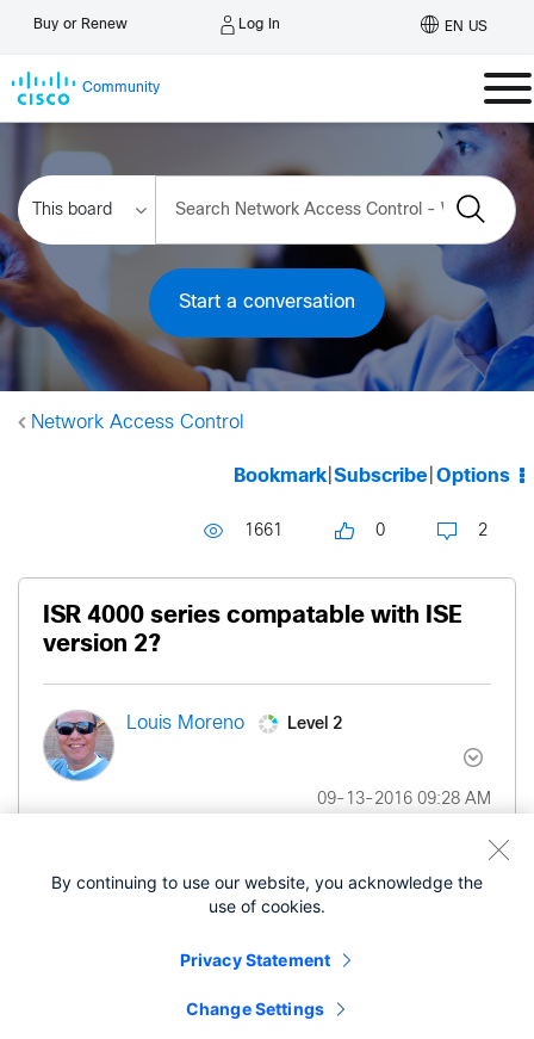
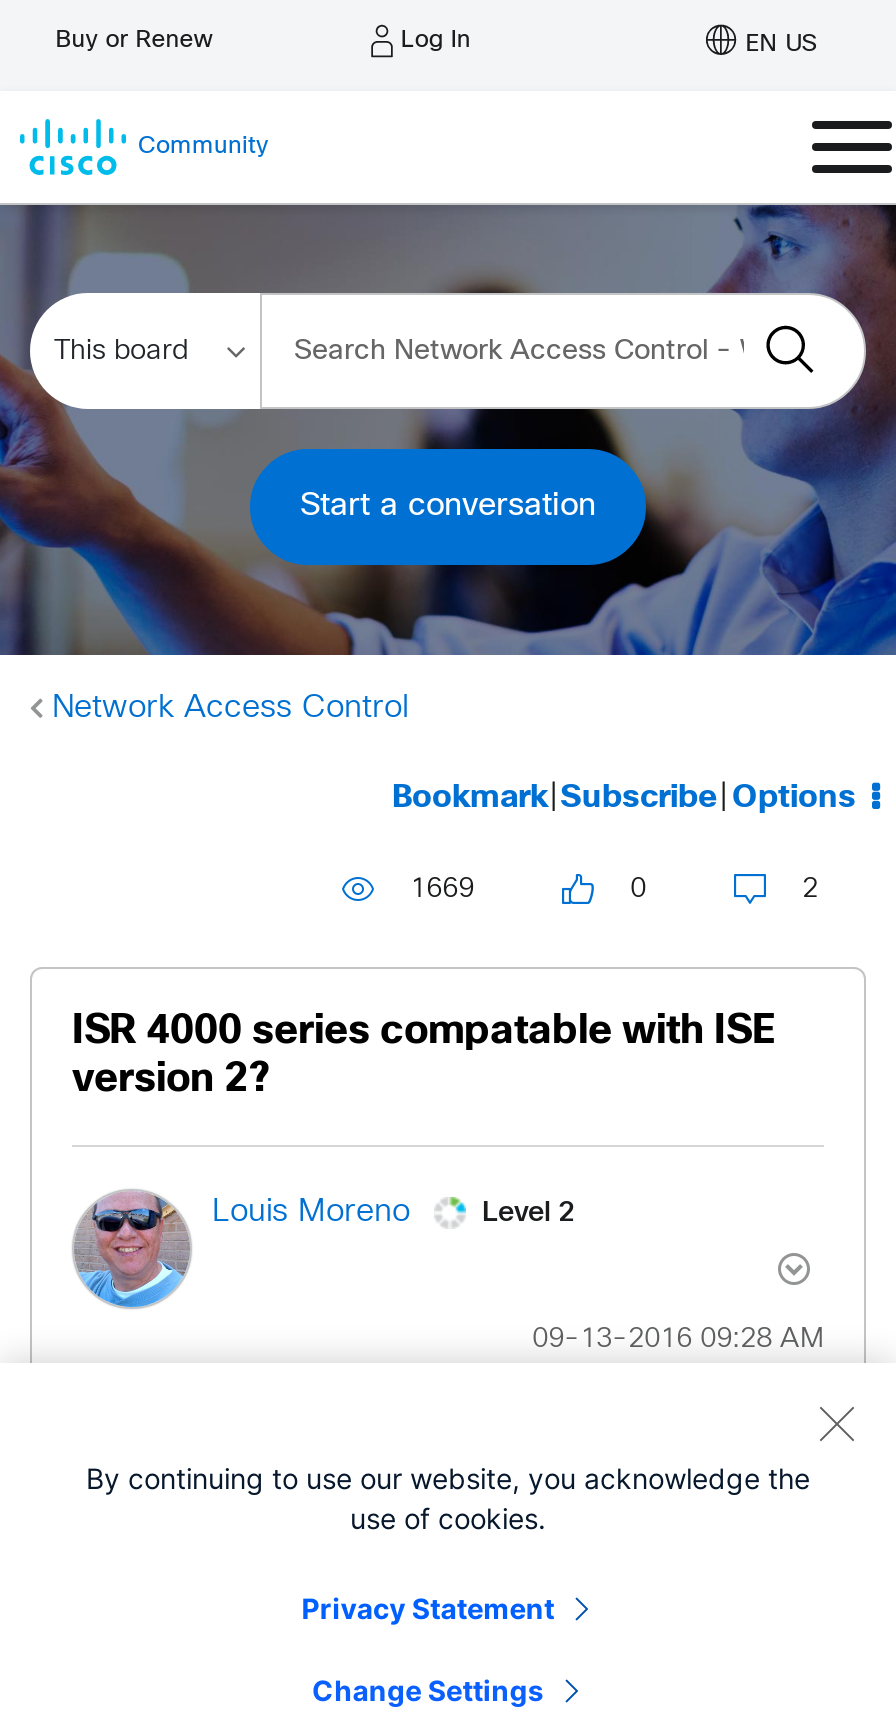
- 1661
+ 1669
